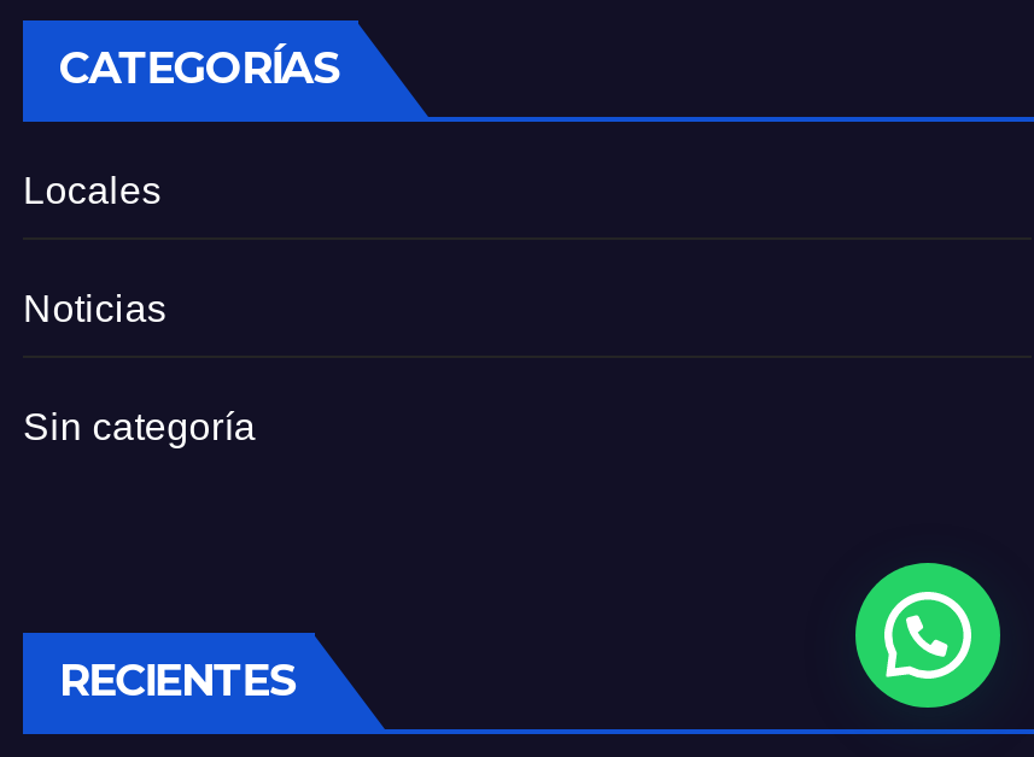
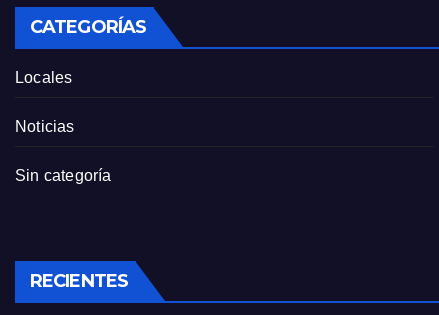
- [image]
